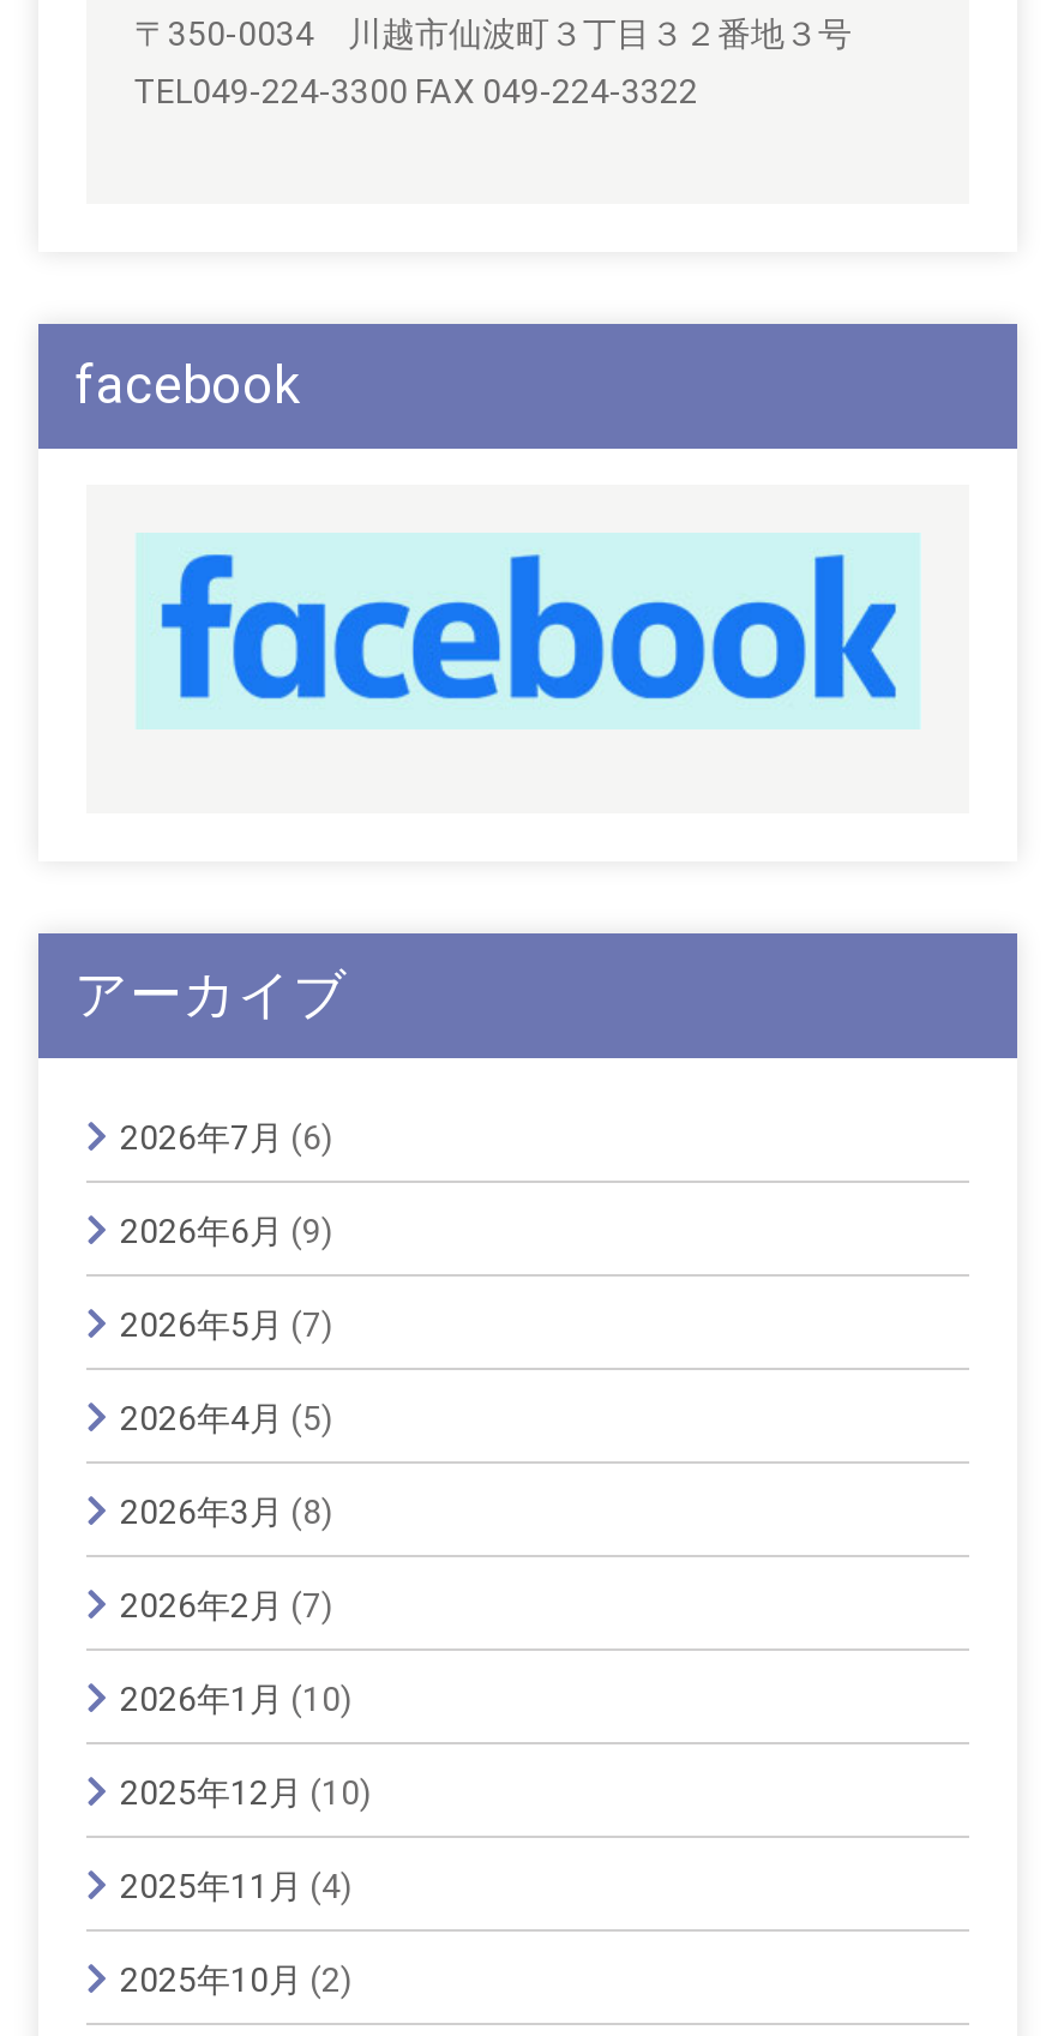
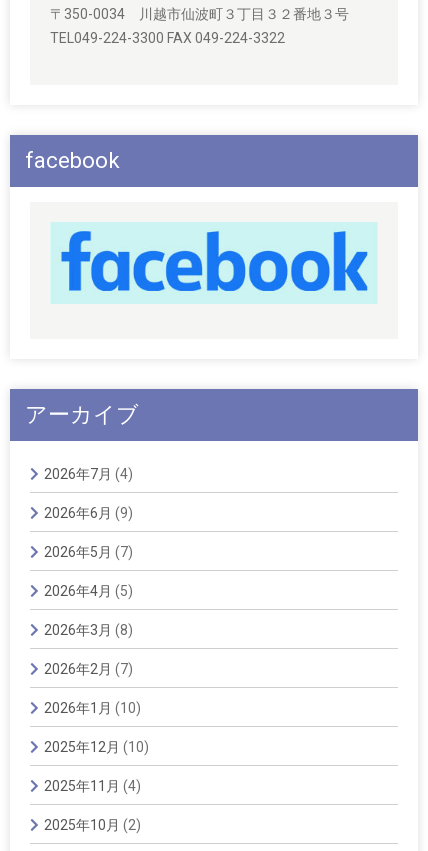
- 2026年7月(6)
+ 2026年7月(4)
